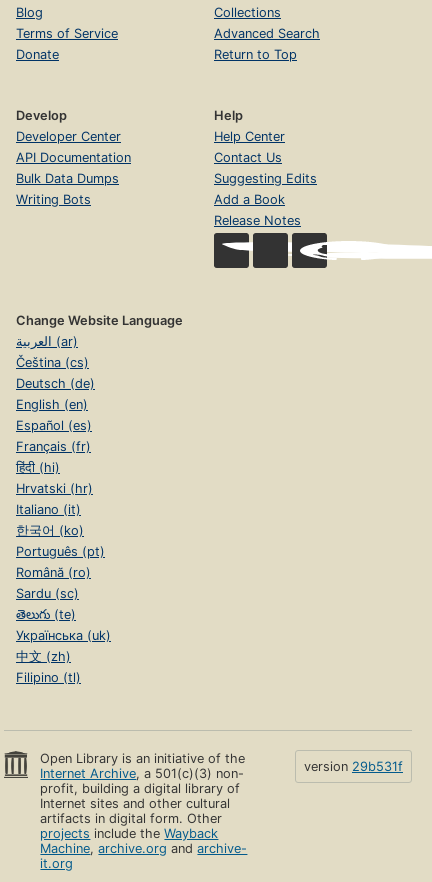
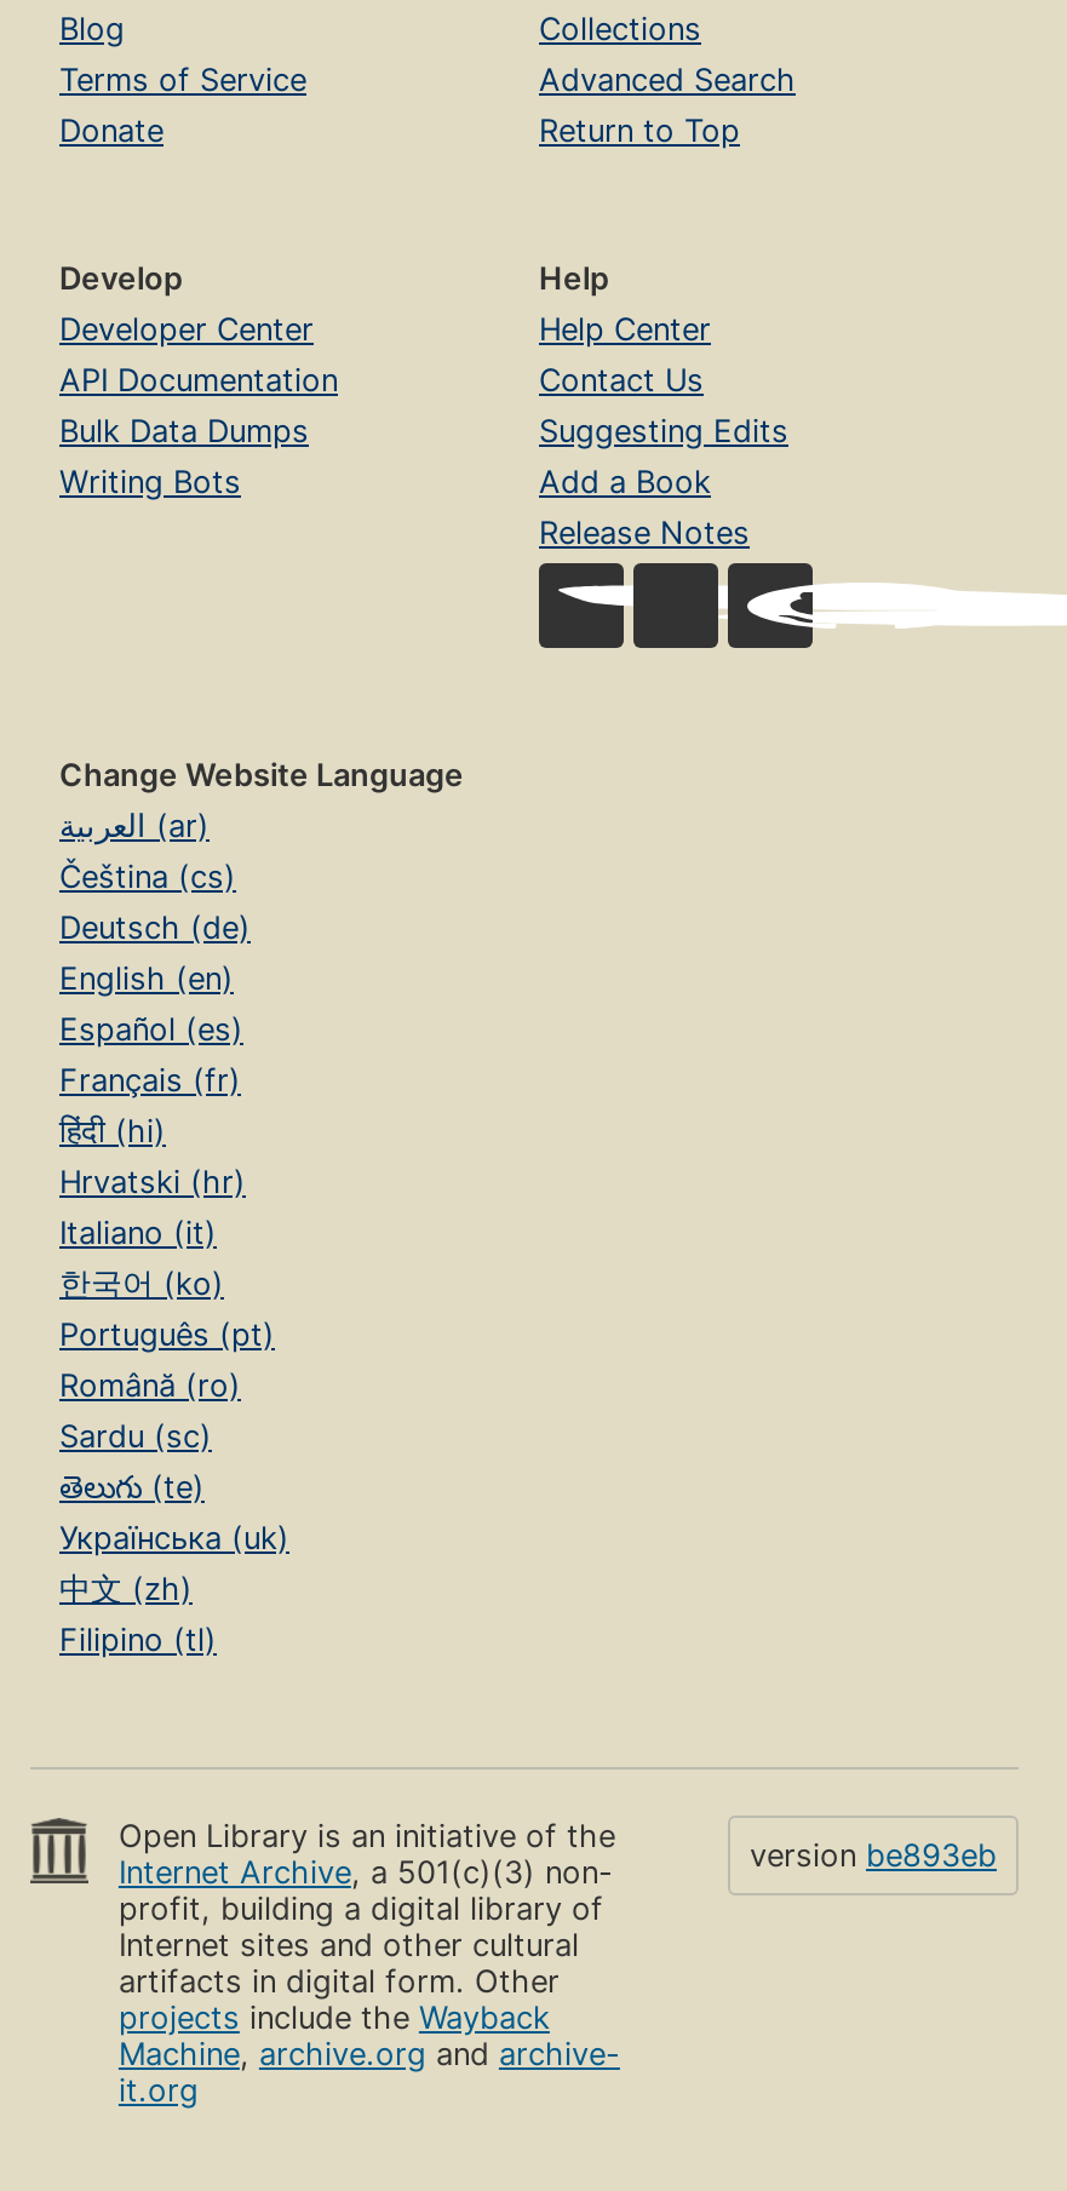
- version 29b531f
+ version be893eb
